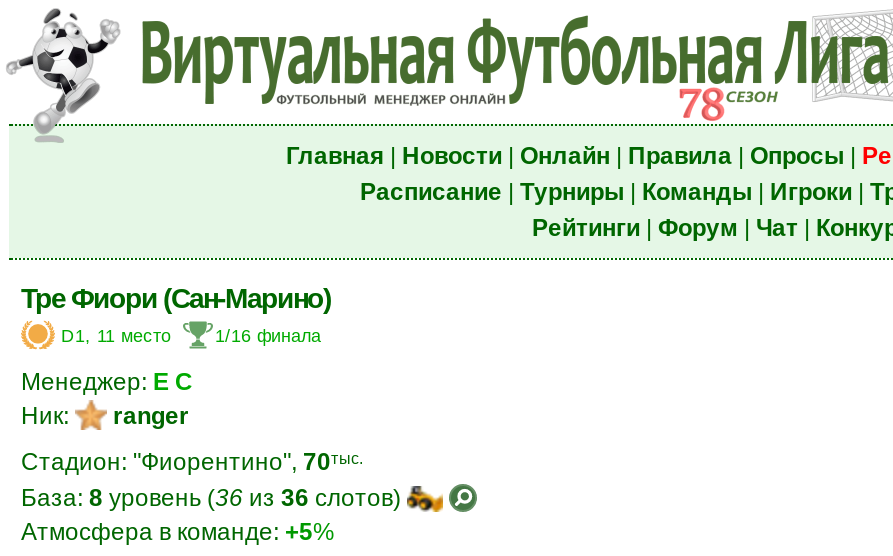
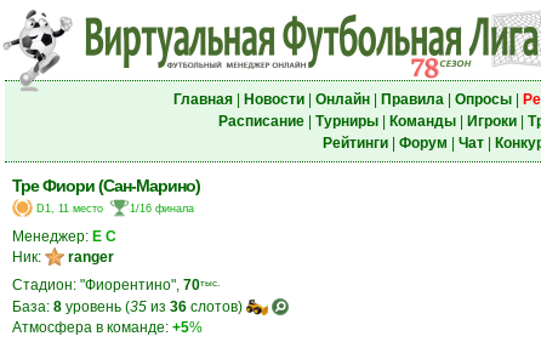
- База: 8 уровень (36 из 36 слотов)
+ База: 8 уровень (35 из 36 слотов)
